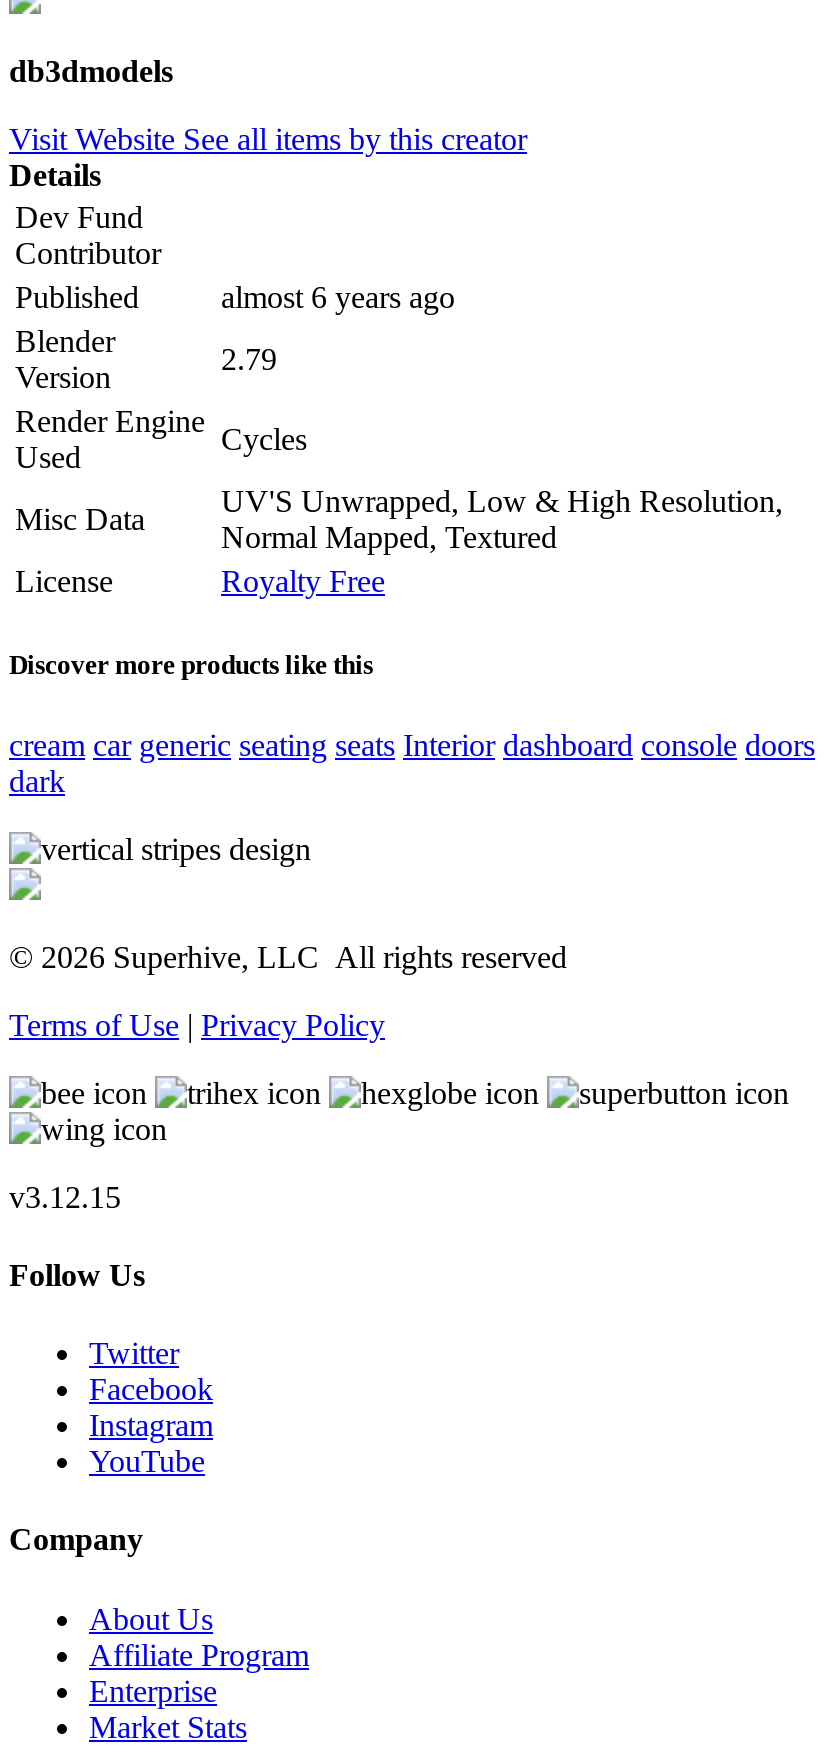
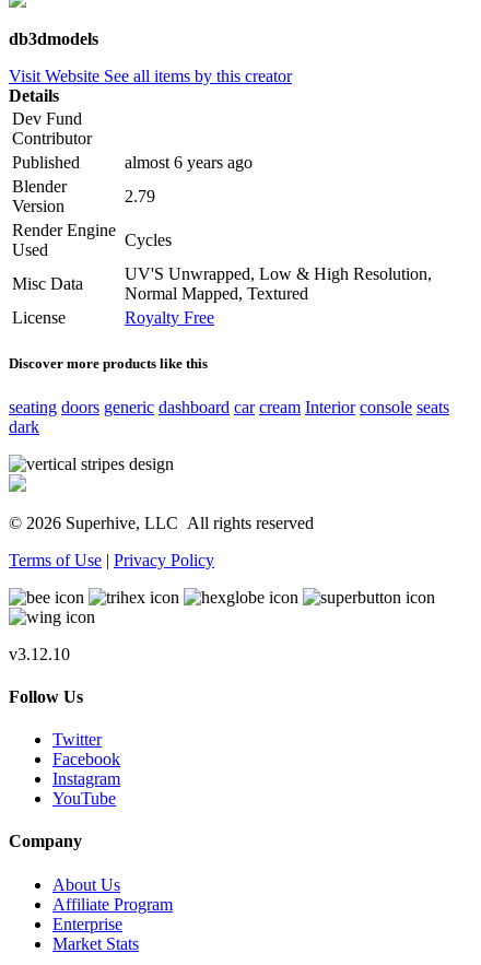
- cream car generic seating seats Interior dashboard console doors
+ seating doors generic dashboard car cream Interior console seats

- v3.12.15
+ v3.12.10
